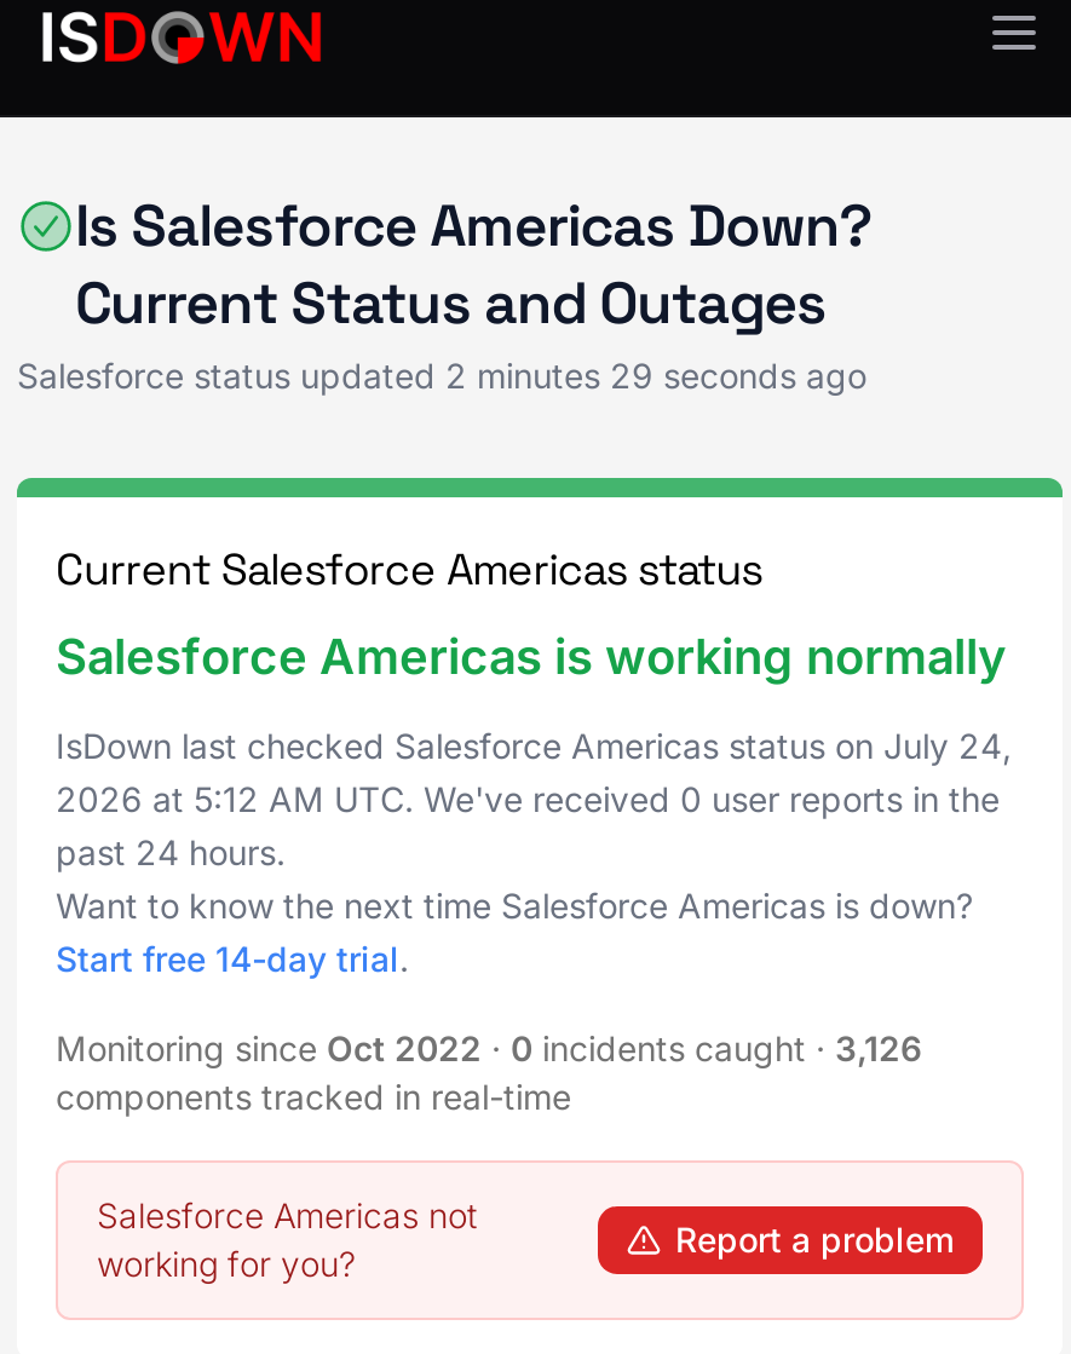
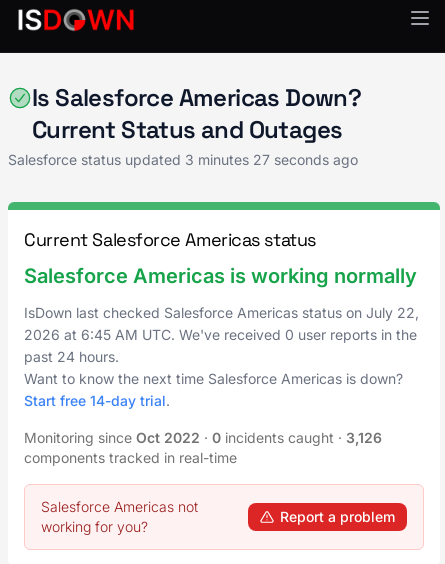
- Salesforce status updated 2 minutes 29 seconds ago
+ Salesforce status updated 3 minutes 27 seconds ago

- IsDown last checked Salesforce Americas status on July 24,
+ IsDown last checked Salesforce Americas status on July 22,

- 2026 at 5:12 AM UTC. We've received 0 user reports in the
+ 2026 at 6:45 AM UTC. We've received 0 user reports in the
